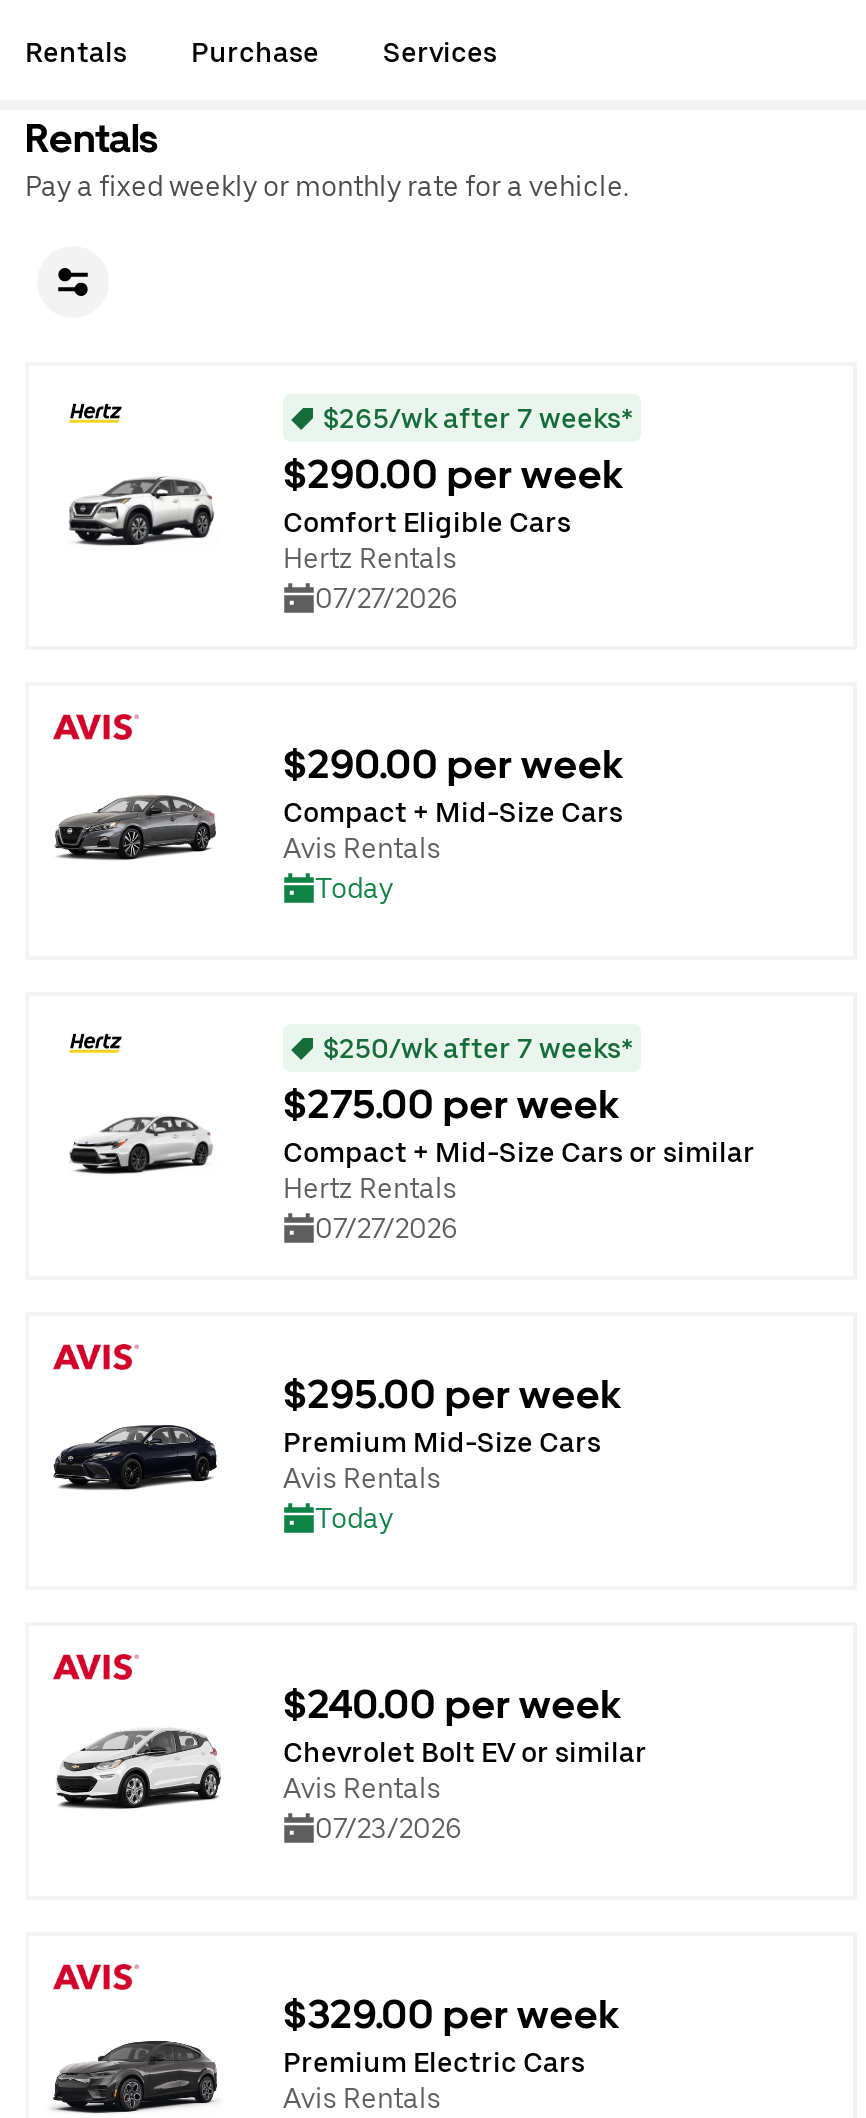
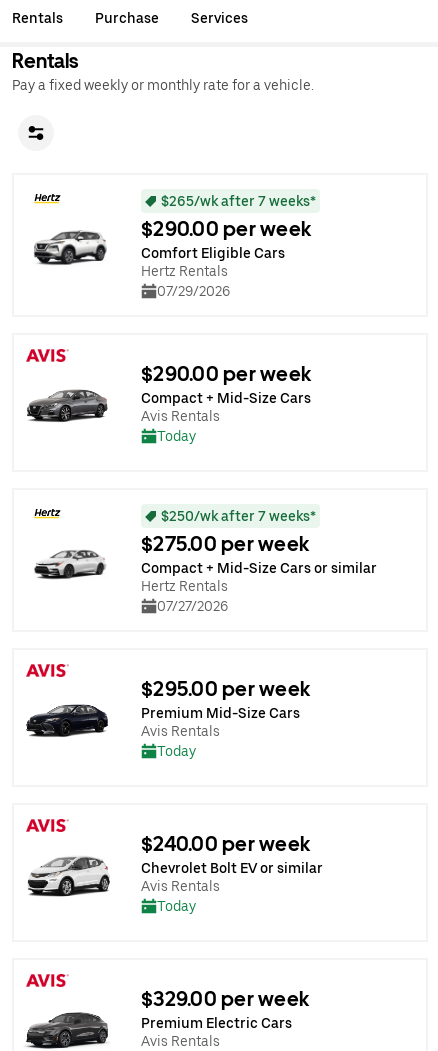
- 07/27/2026
+ 07/29/2026

- 07/23/2026
+ Today
